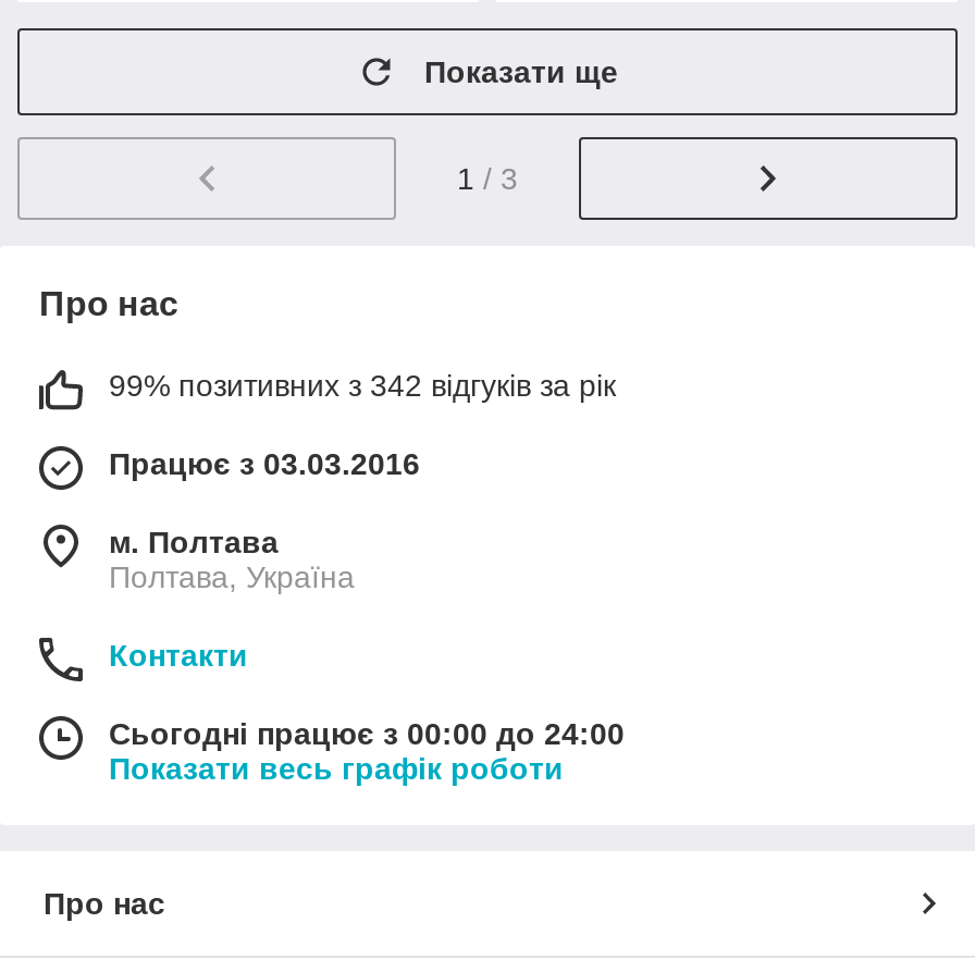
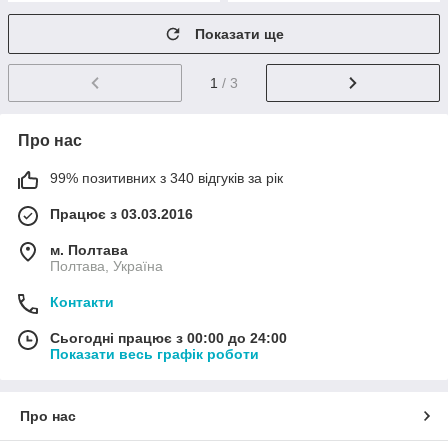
- 99% позитивних з 342 відгуків за рік
+ 99% позитивних з 340 відгуків за рік
